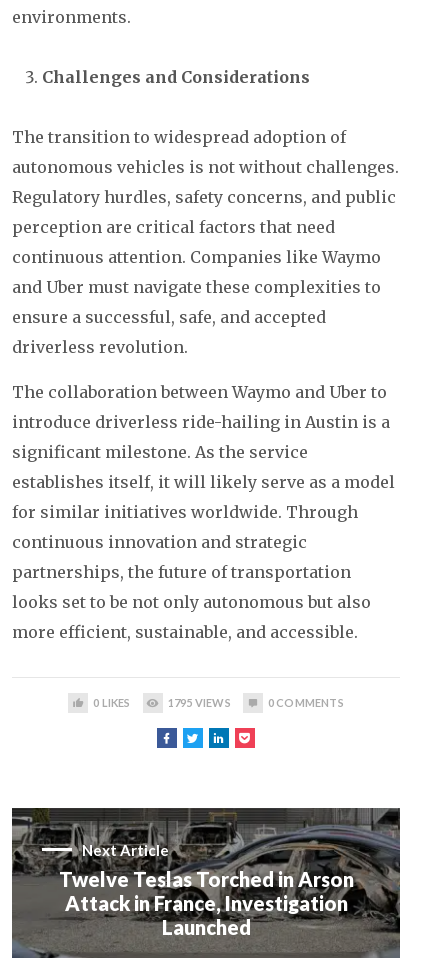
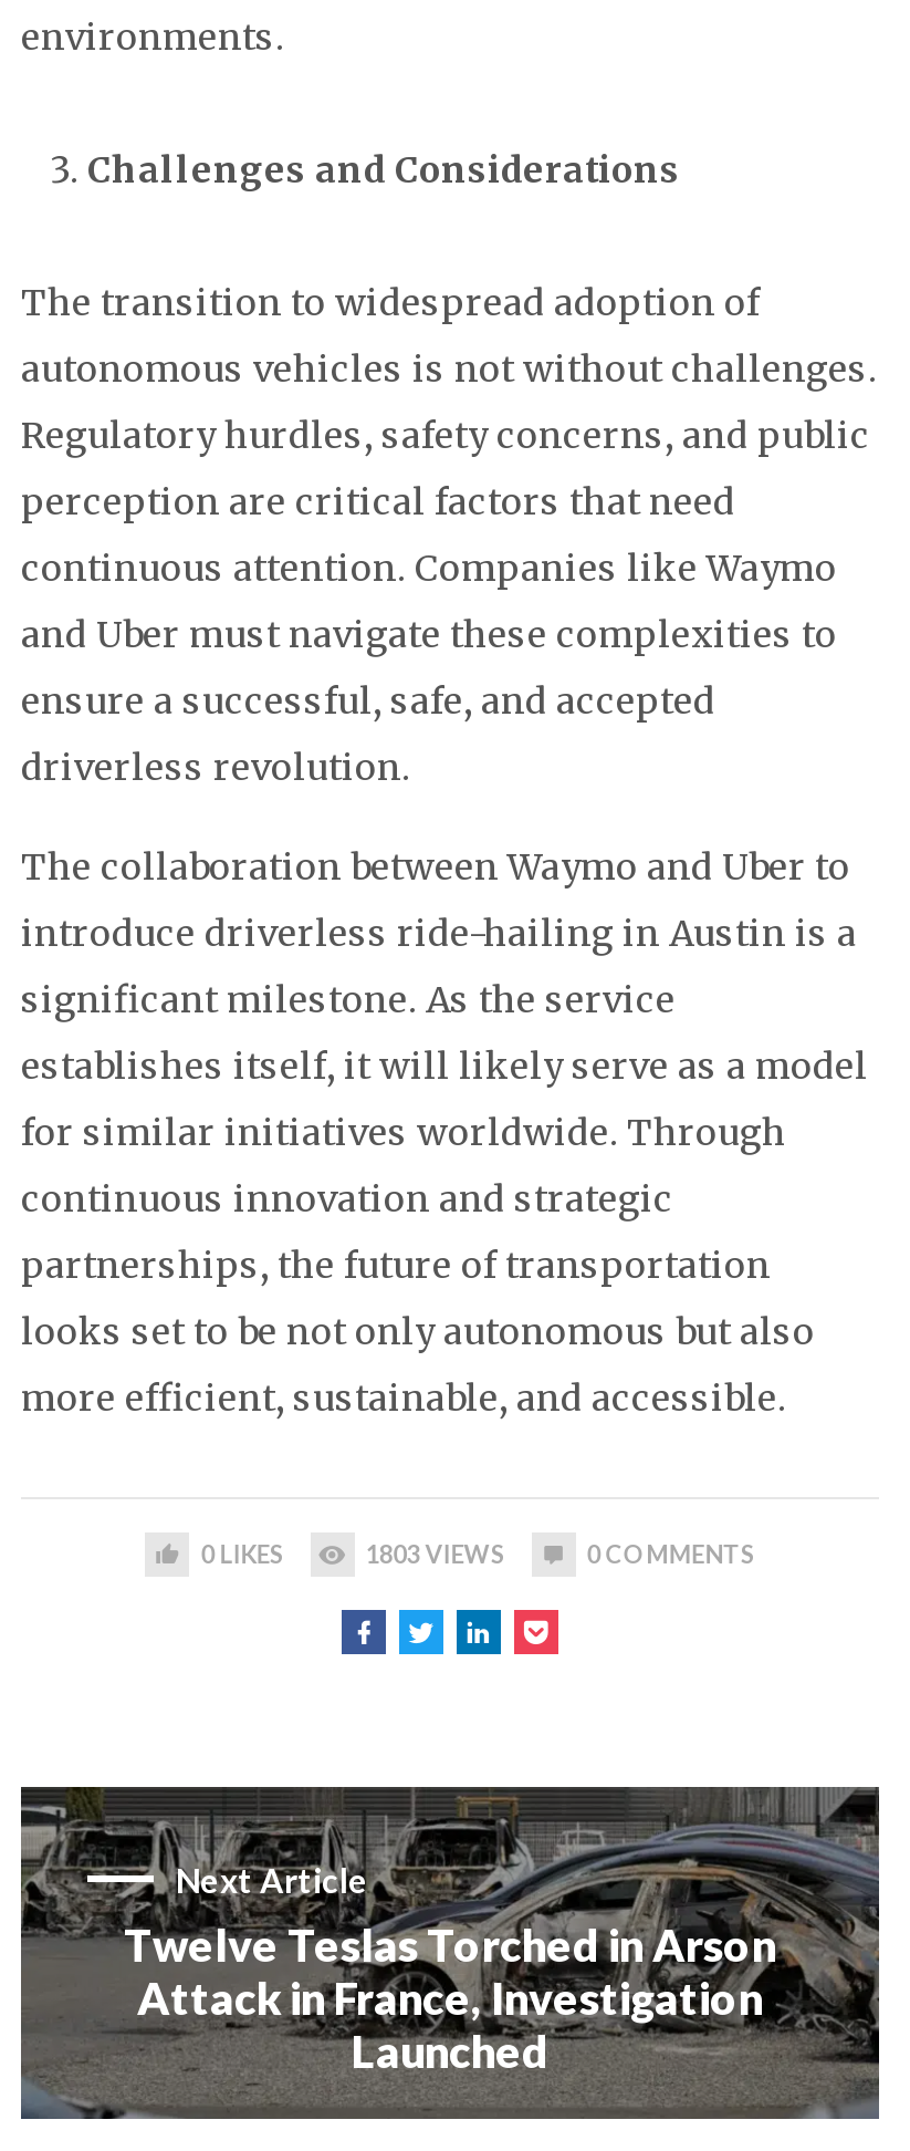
- 1795 VIEWS
+ 1803 VIEWS
